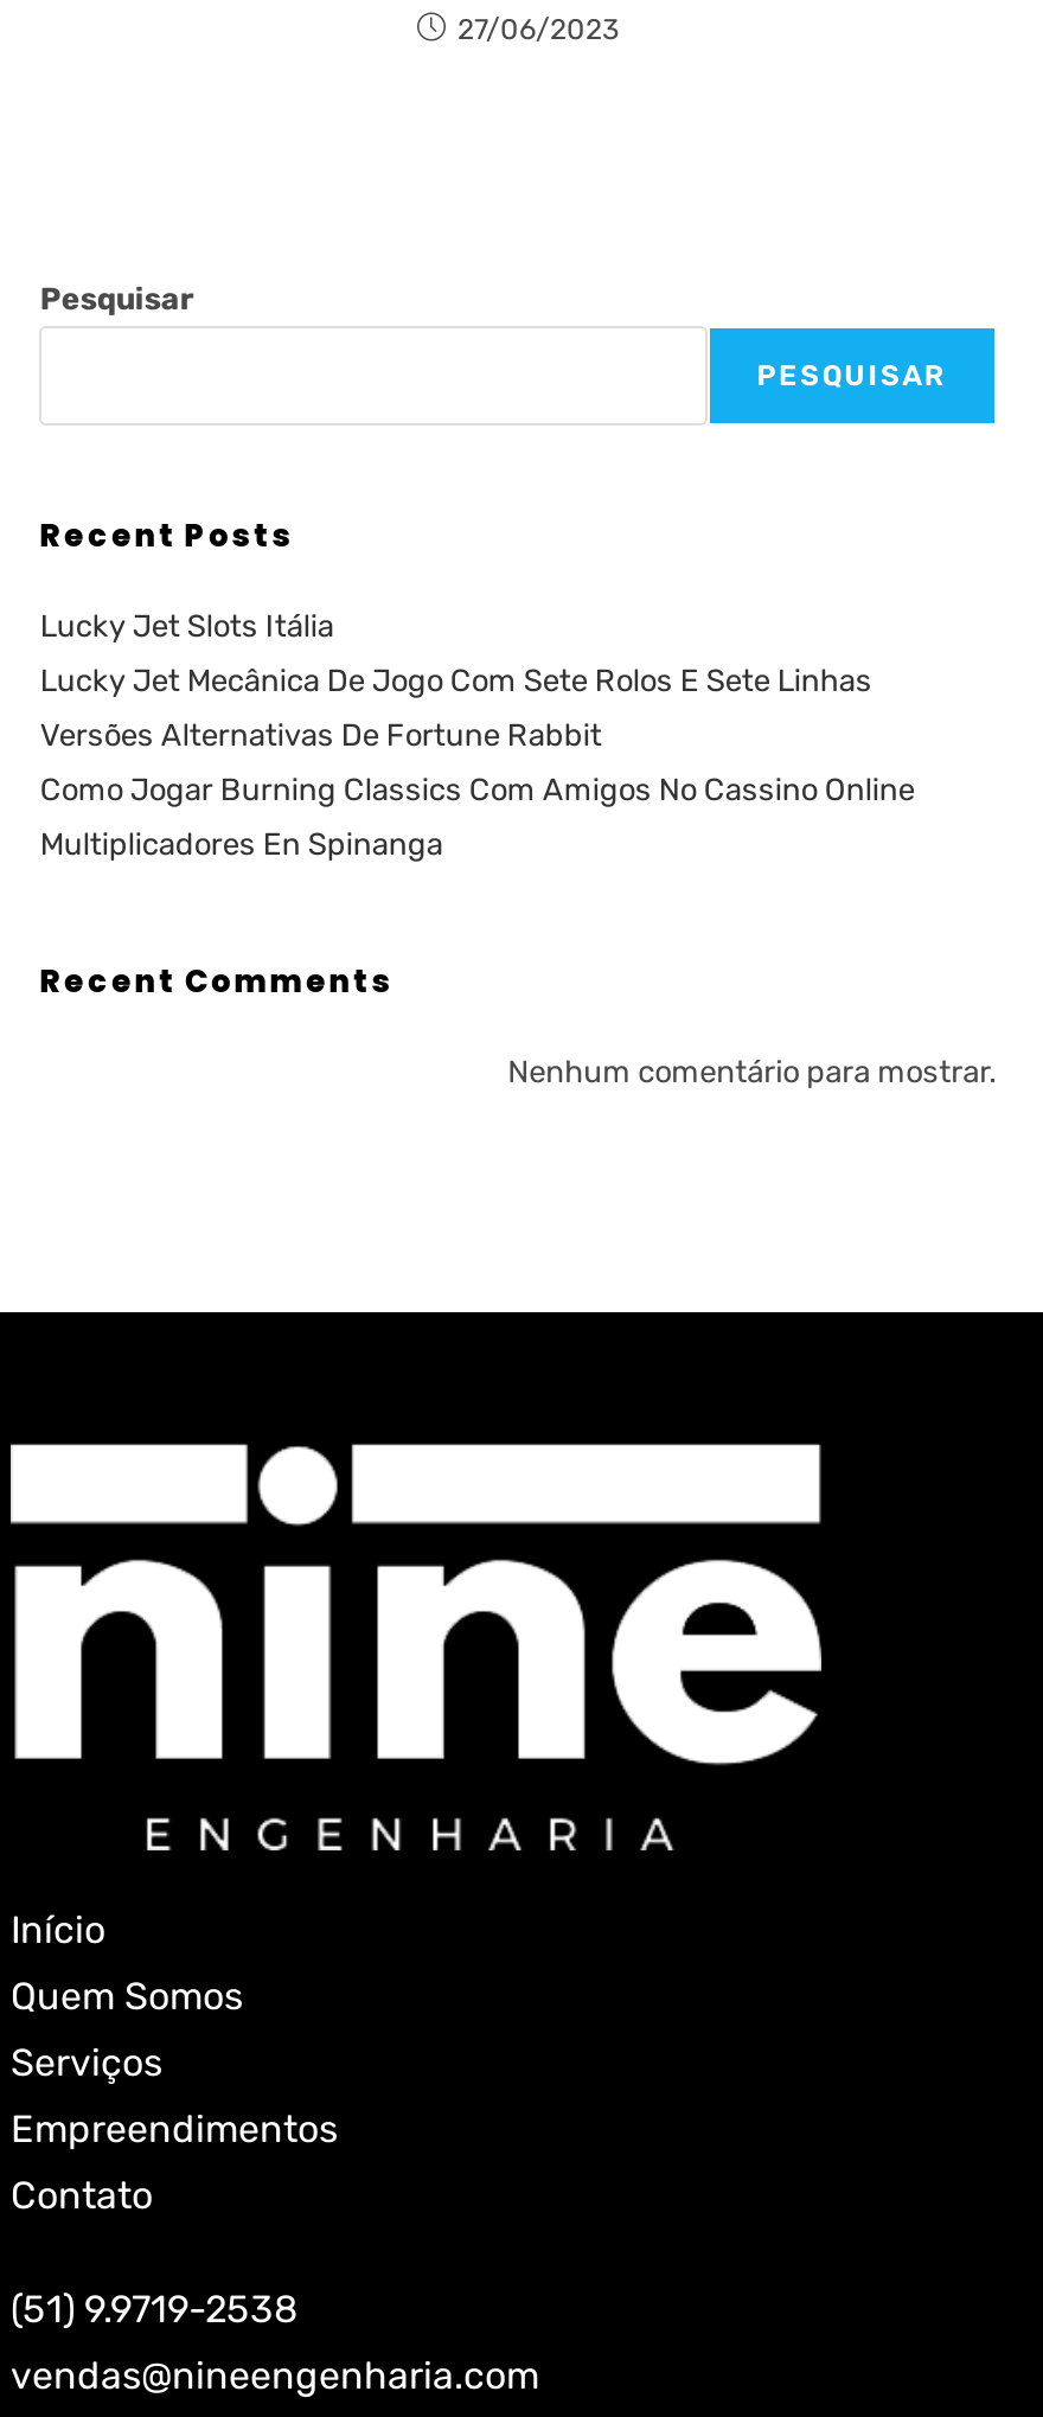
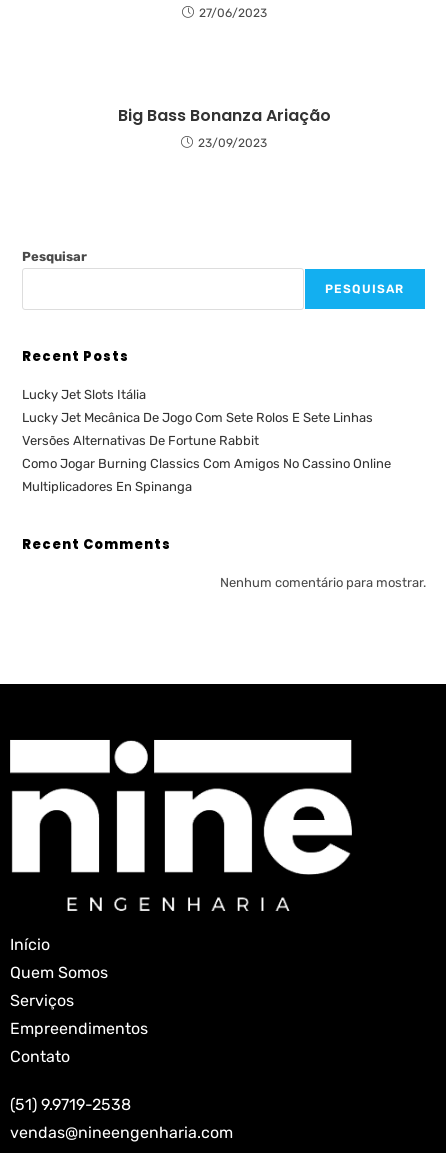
+ Big Bass Bonanza Ariação
+ 23/09/2023
